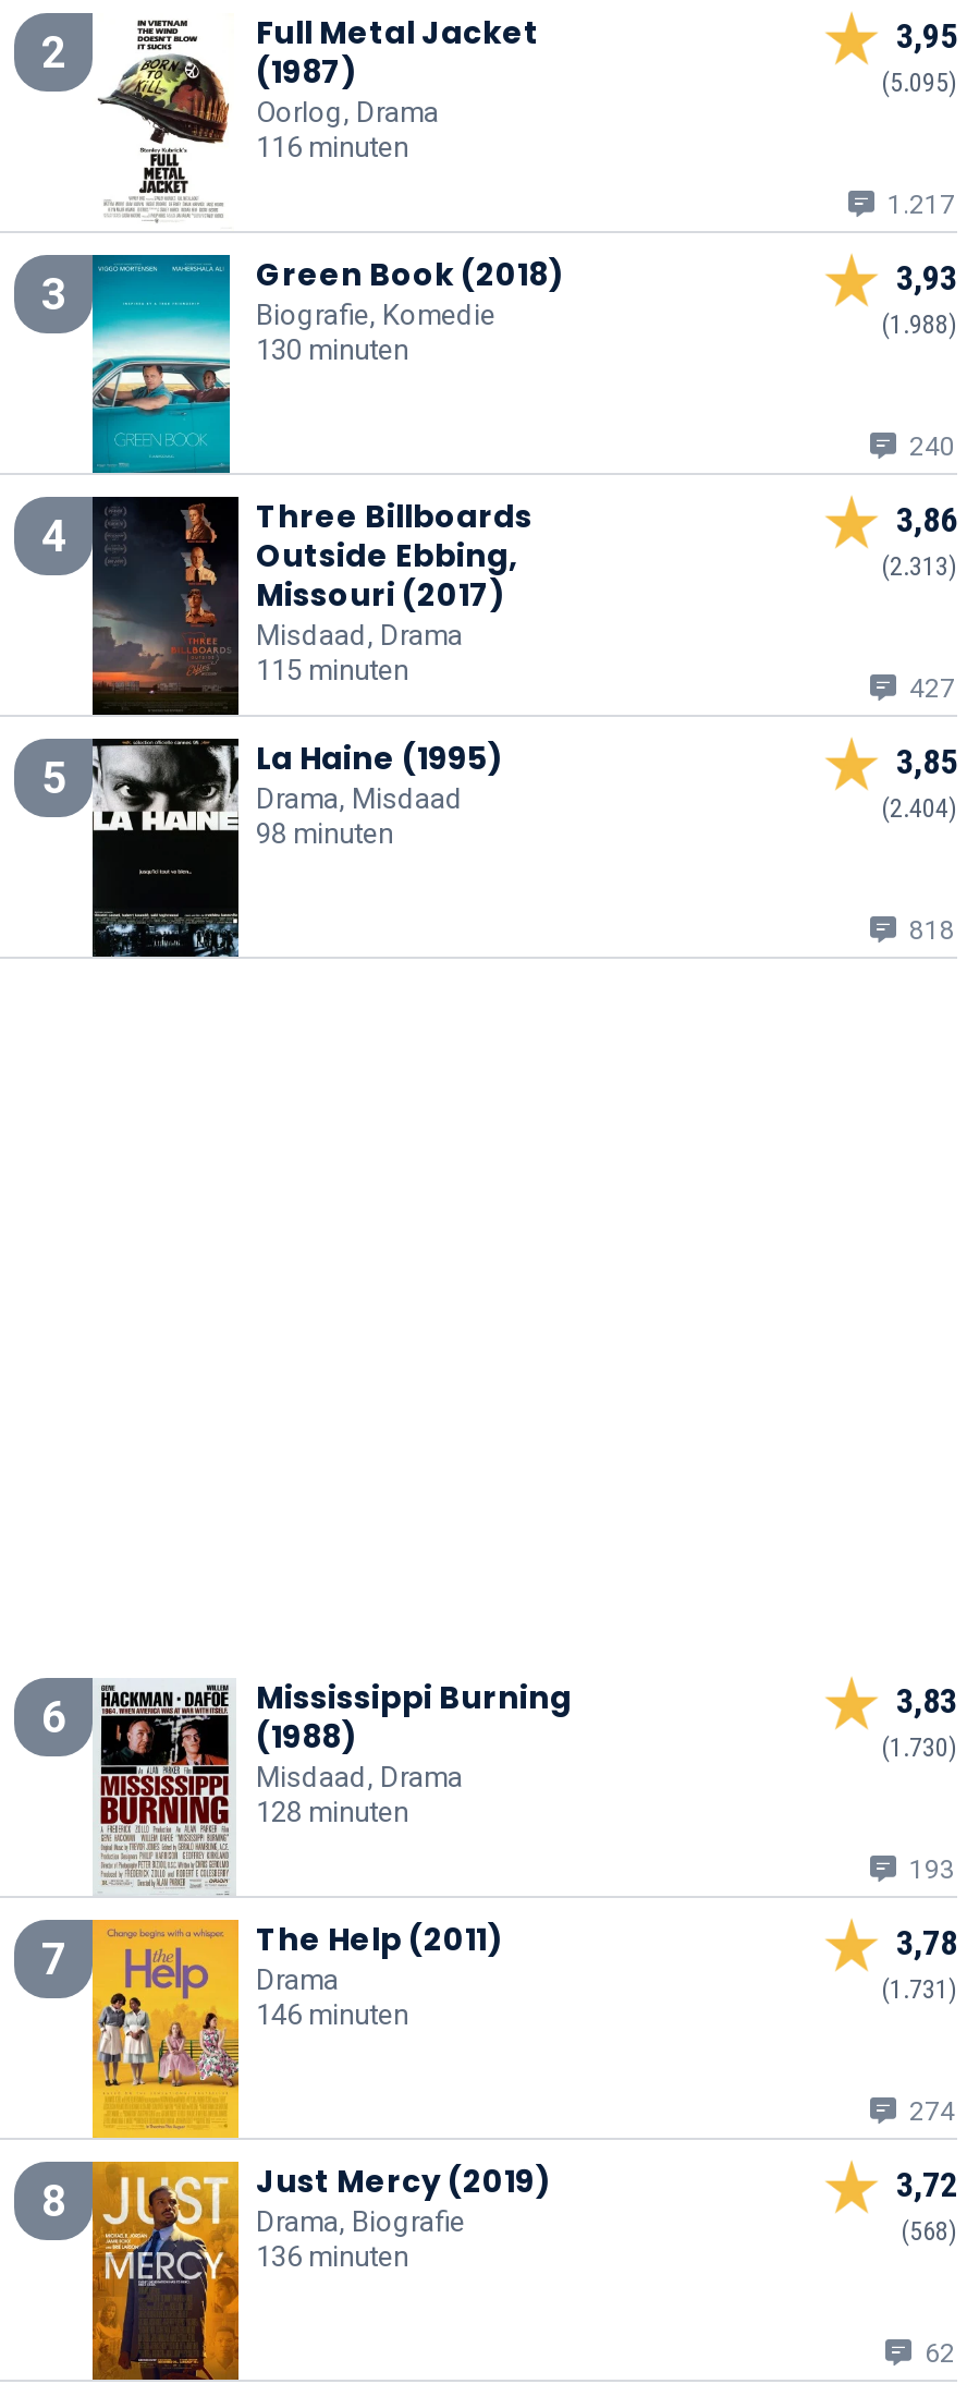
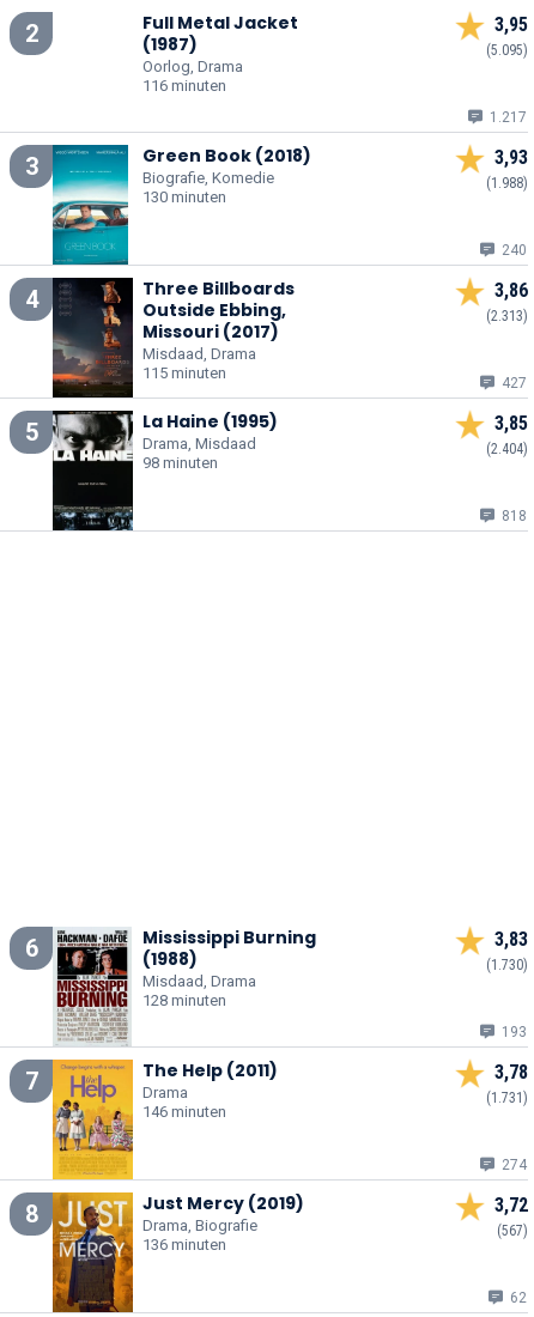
- [image]

- (568)
+ (567)
